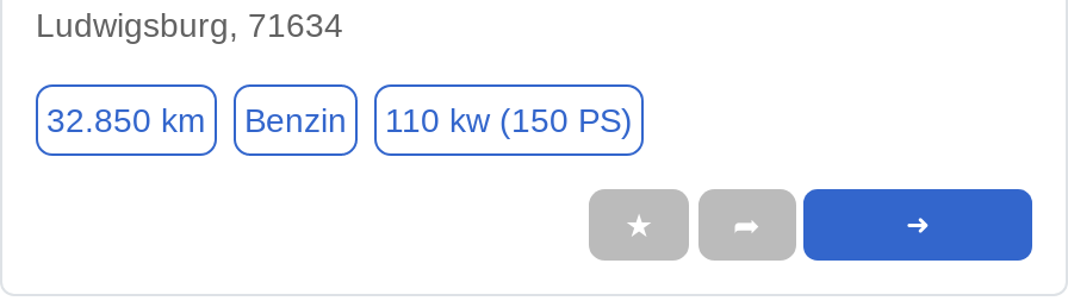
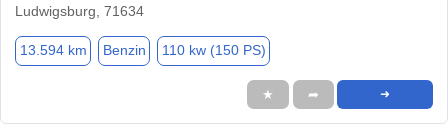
- 32.850 km Benzin 110 kw (150 PS)
+ 13.594 km Benzin 110 kw (150 PS)
